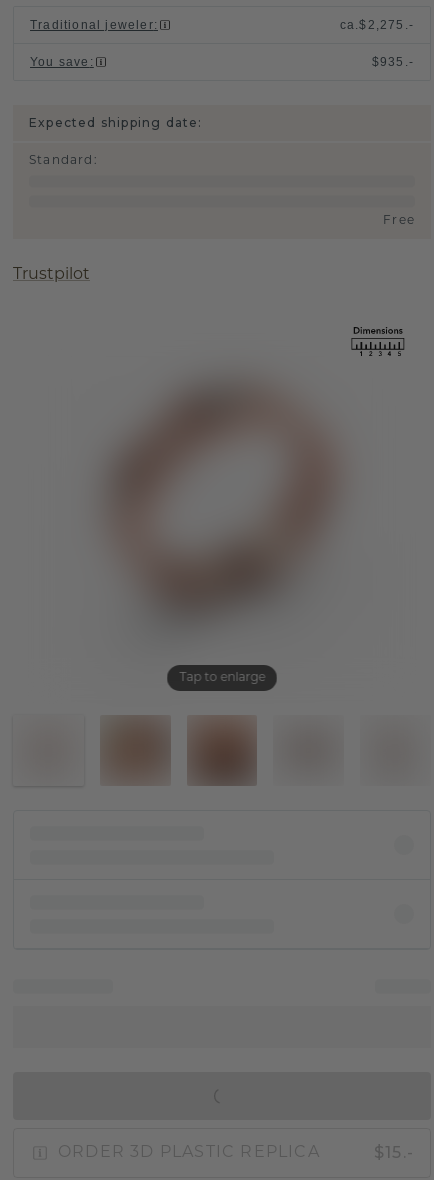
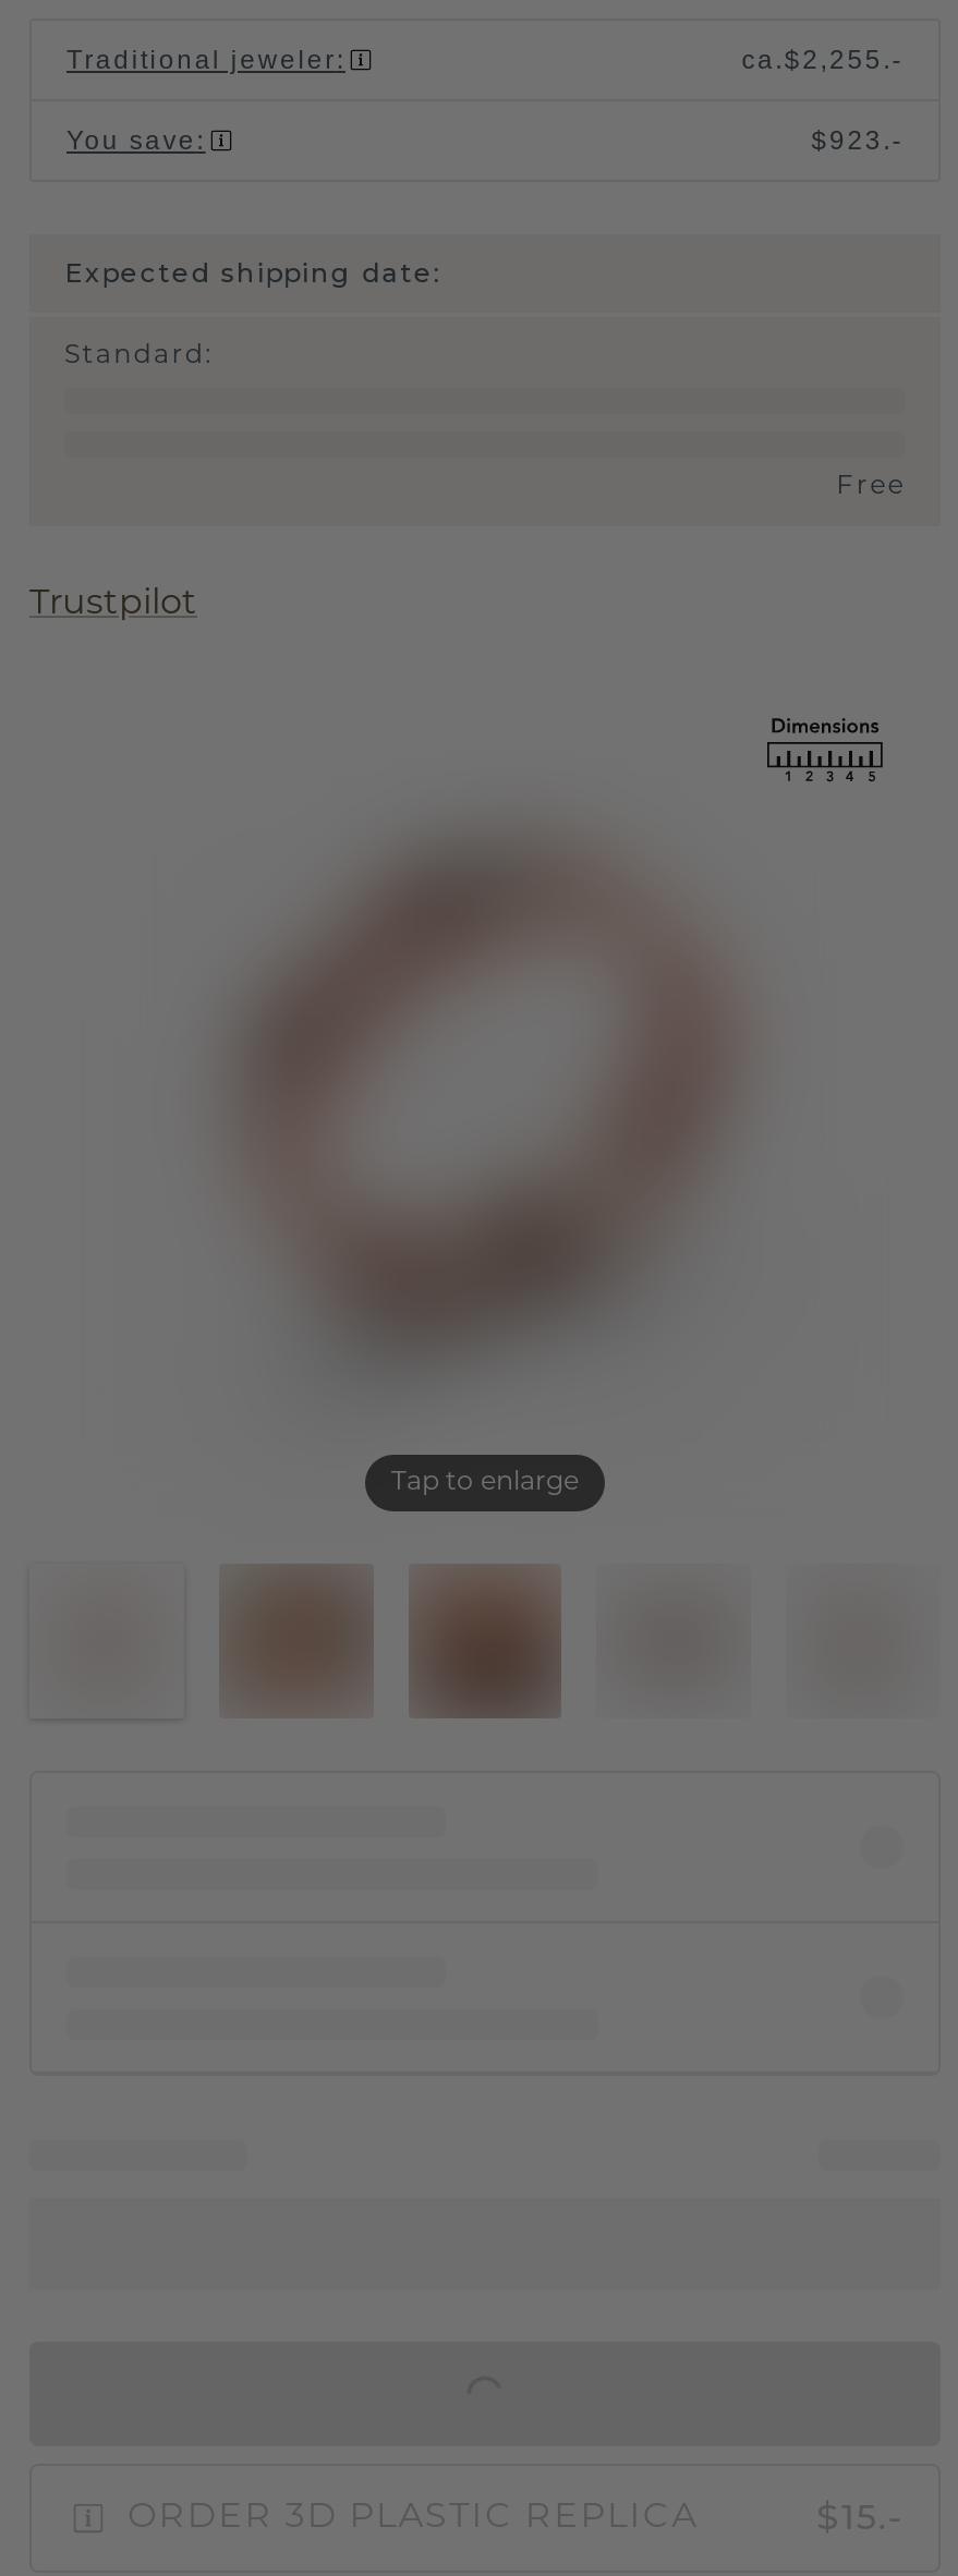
- ca. $2,275.-
+ ca. $2,255.-

- $935.-
+ $923.-
